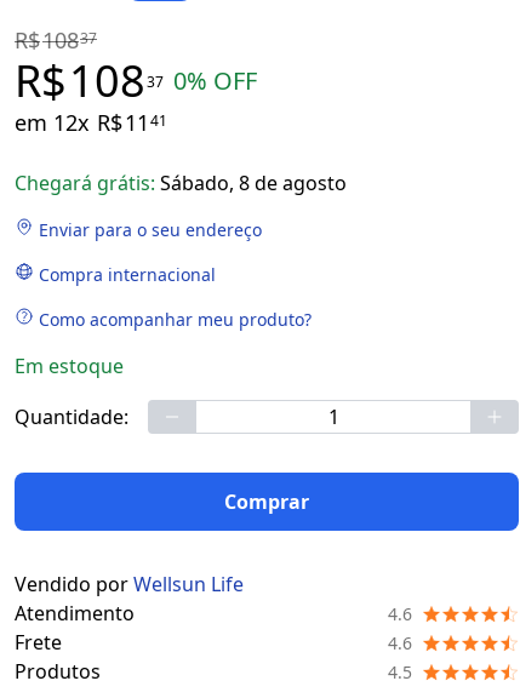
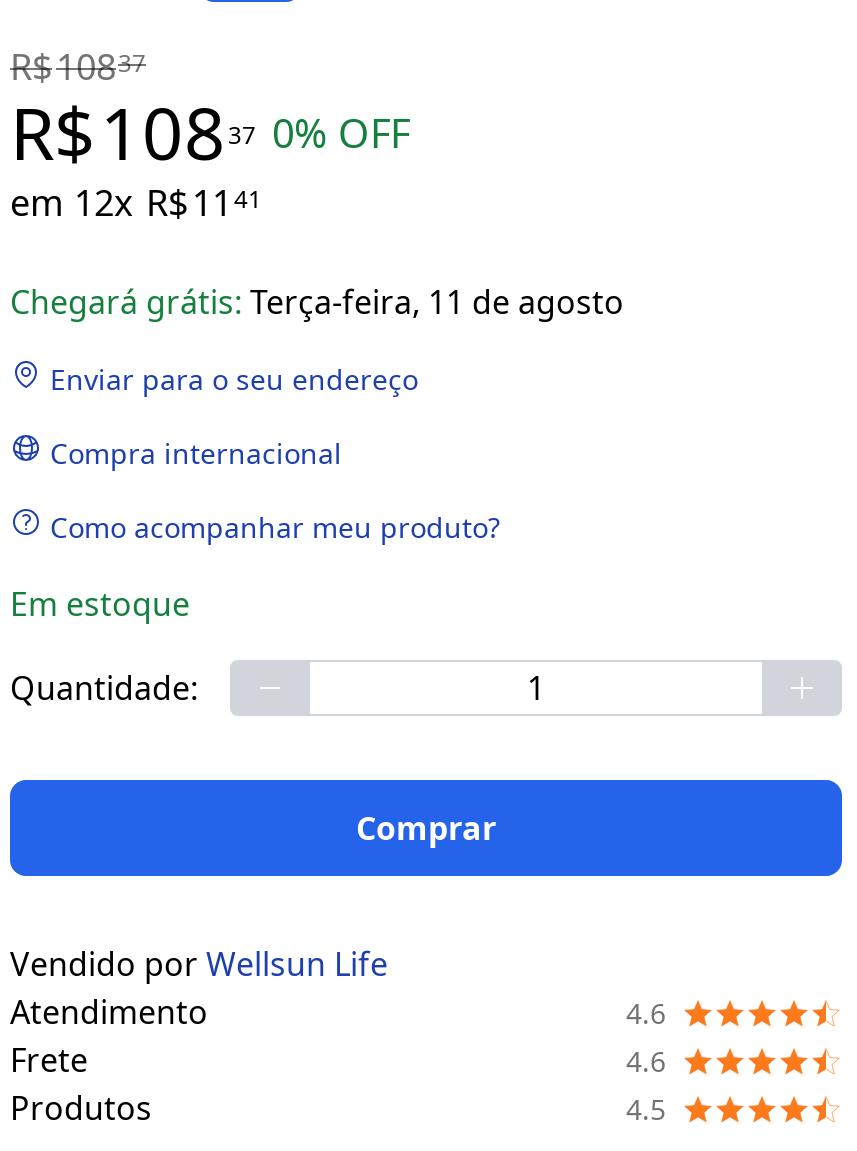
- Chegará grátis: Sábado, 8 de agosto
+ Chegará grátis: Terça-feira, 11 de agosto
